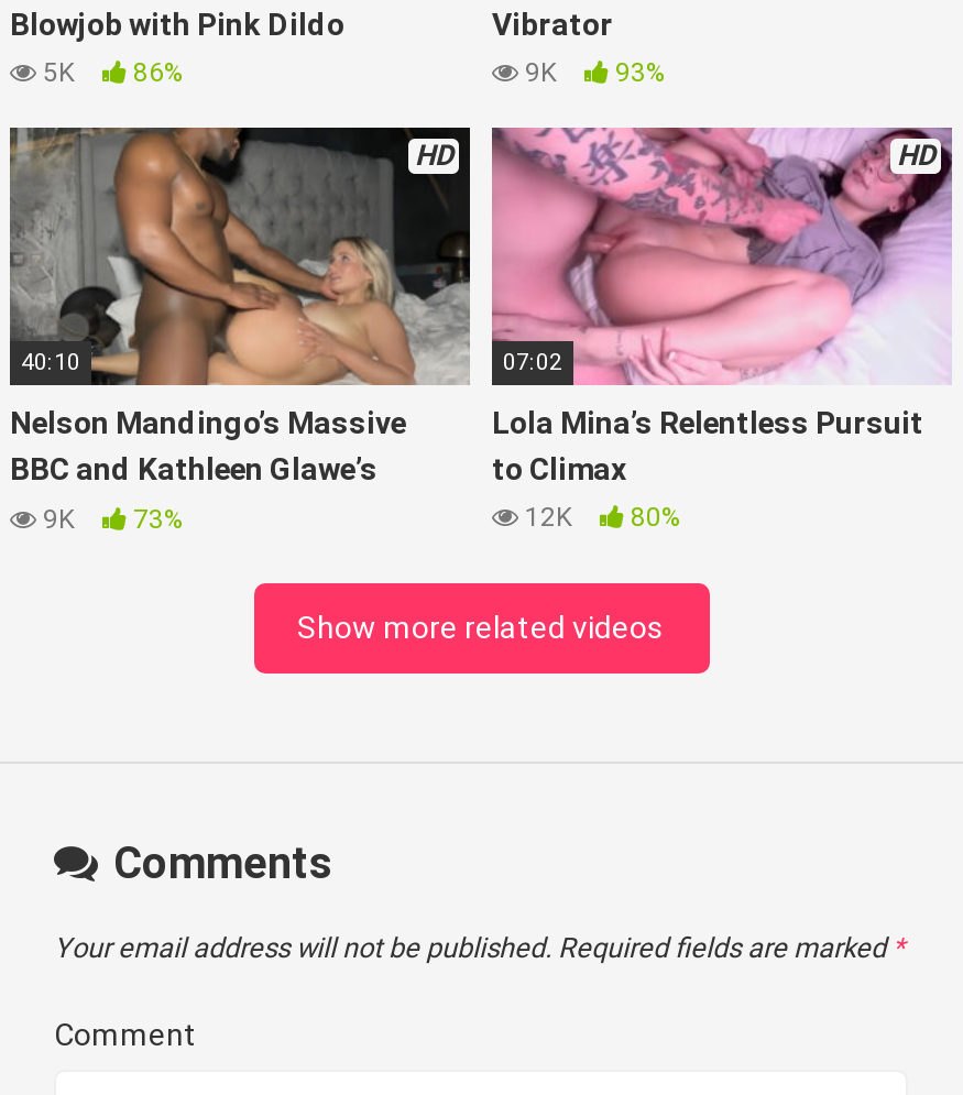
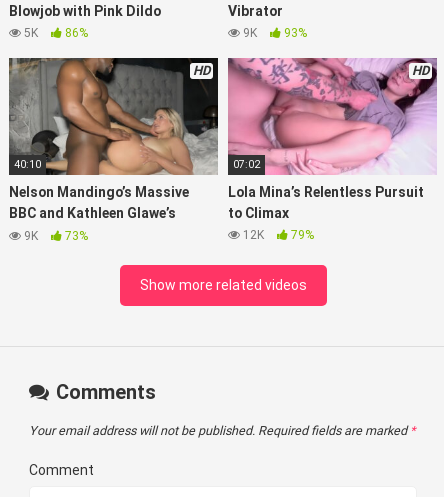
- 12K 80%
+ 12K 79%
